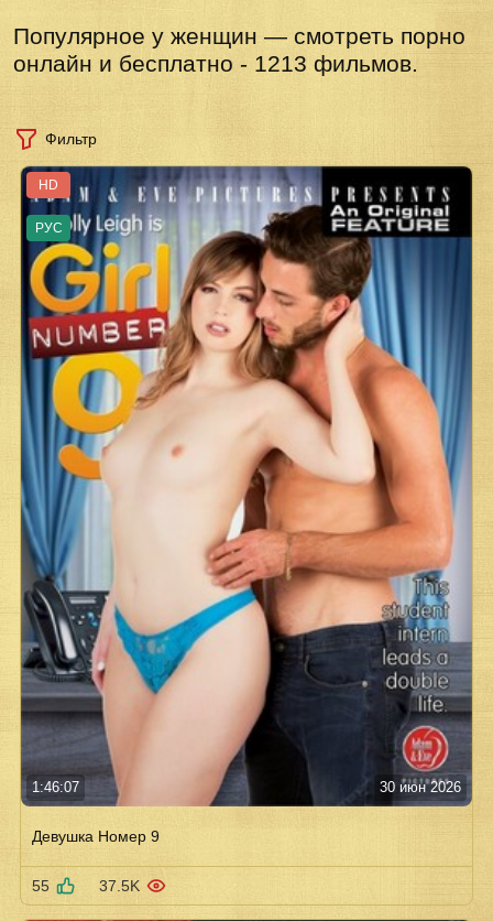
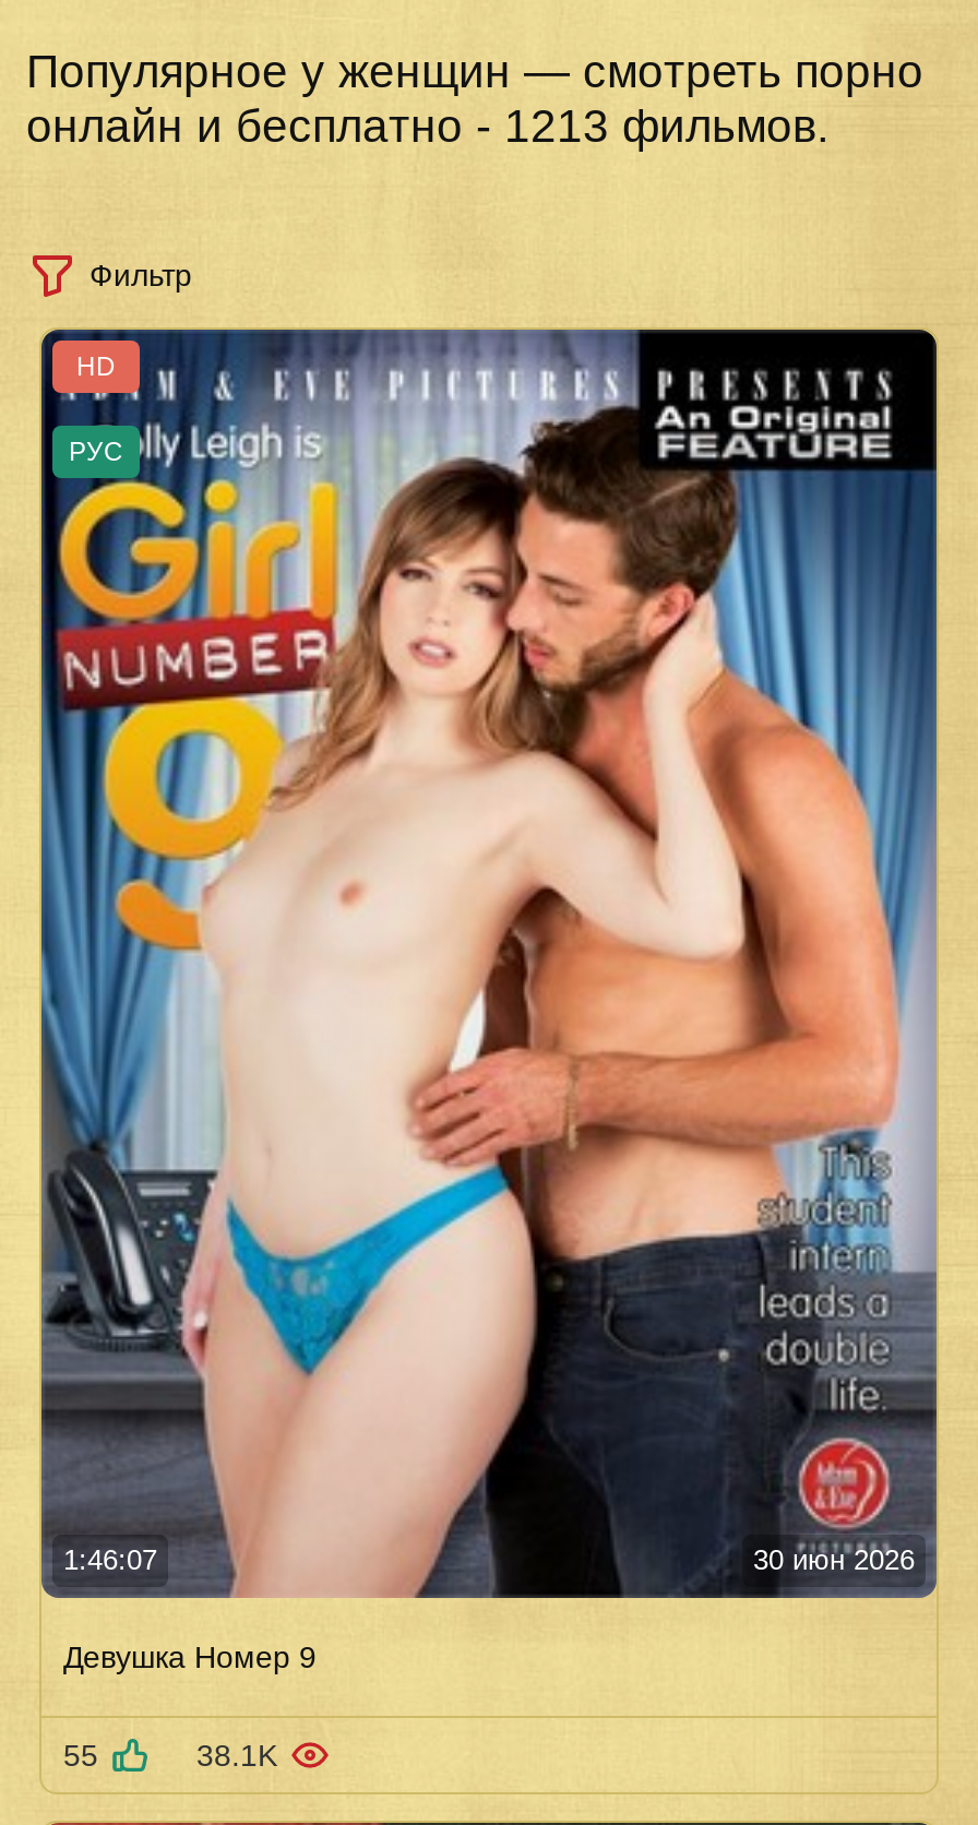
- 37.5K
+ 38.1K
